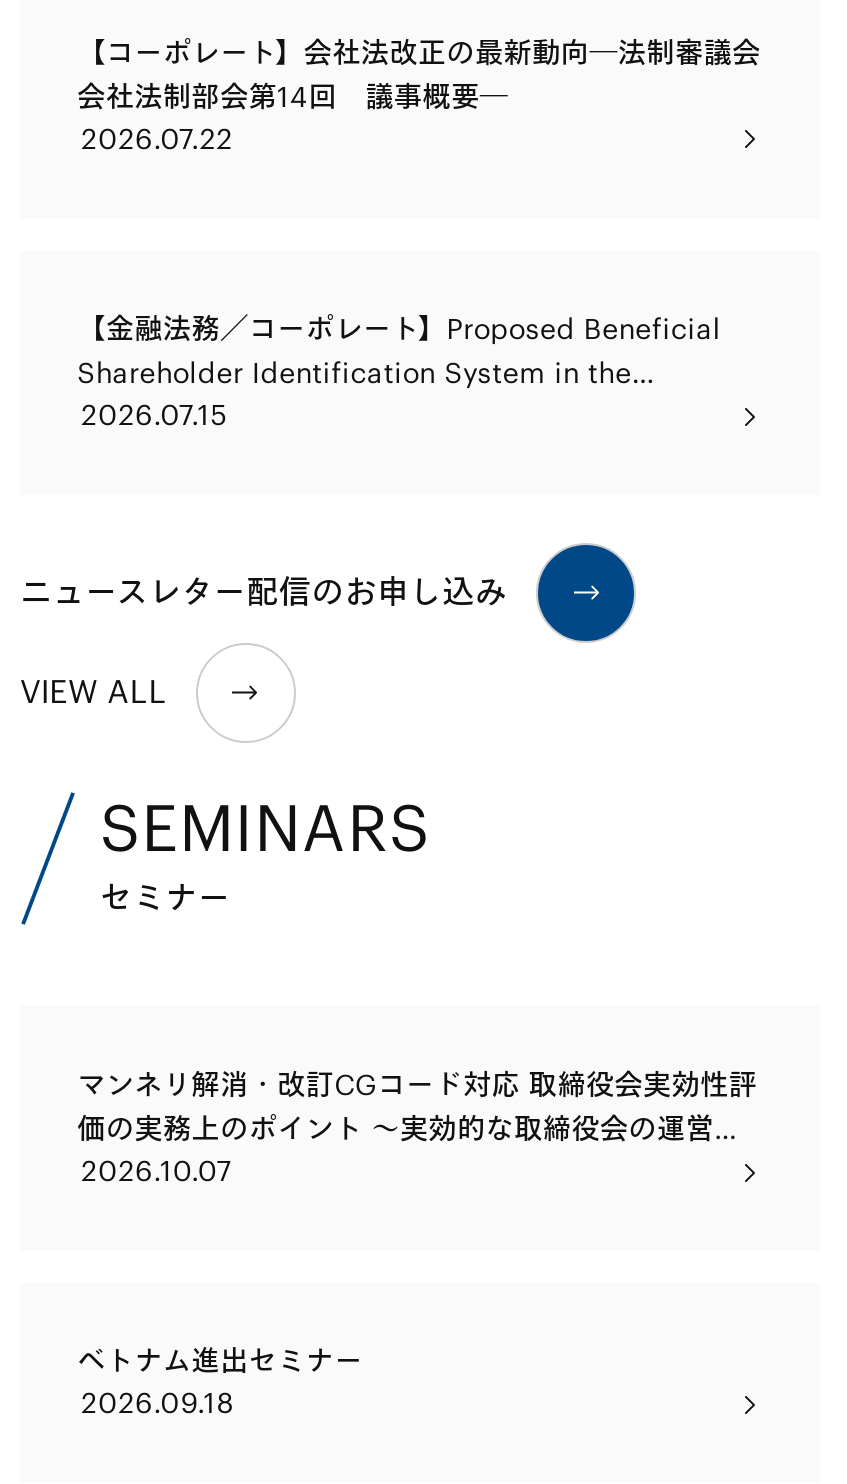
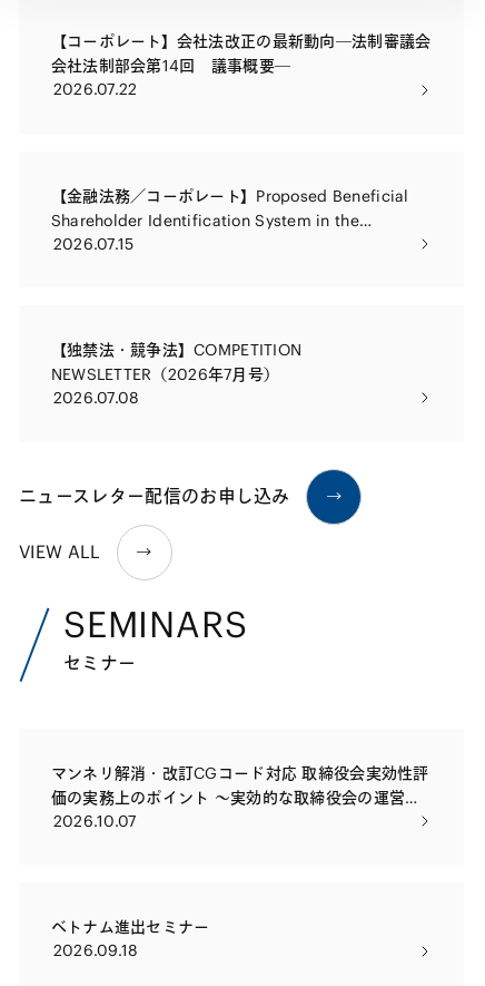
+ 【独禁法・競争法】COMPETITION
+ NEWSLETTER（2026年7月号）
+ 2026.07.08
